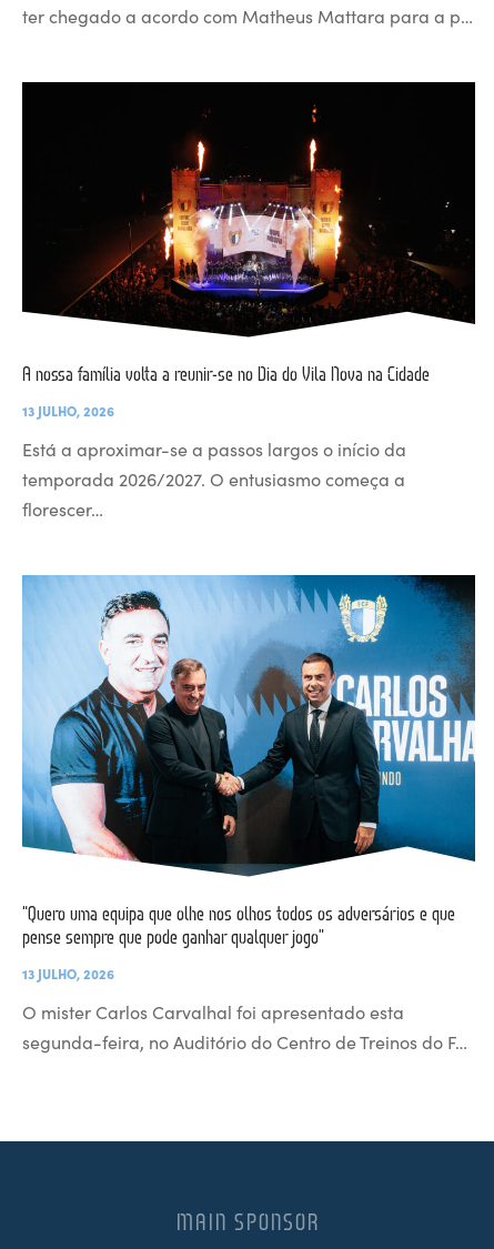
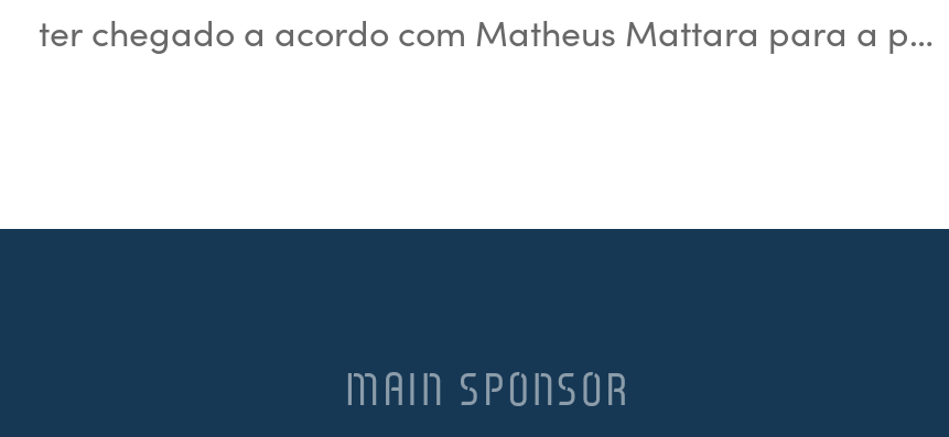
- [image]
- A nossa família volta a reunir-se no Dia do Vila Nova na Cidade
- 13 JULHO, 2026
- Está a aproximar-se a passos largos o início da
- temporada 2026/2027. O entusiasmo começa a
- florescer…

- [image]
- “Quero uma equipa que olhe nos olhos todos os adversários e que
- pense sempre que pode ganhar qualquer jogo”
- 13 JULHO, 2026
- O mister Carlos Carvalhal foi apresentado esta
- segunda-feira, no Auditório do Centro de Treinos do F…
